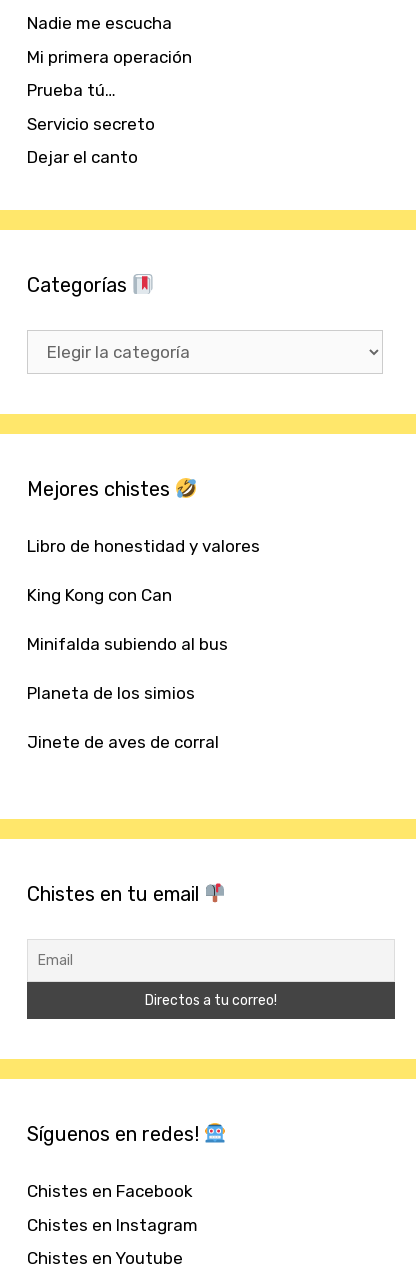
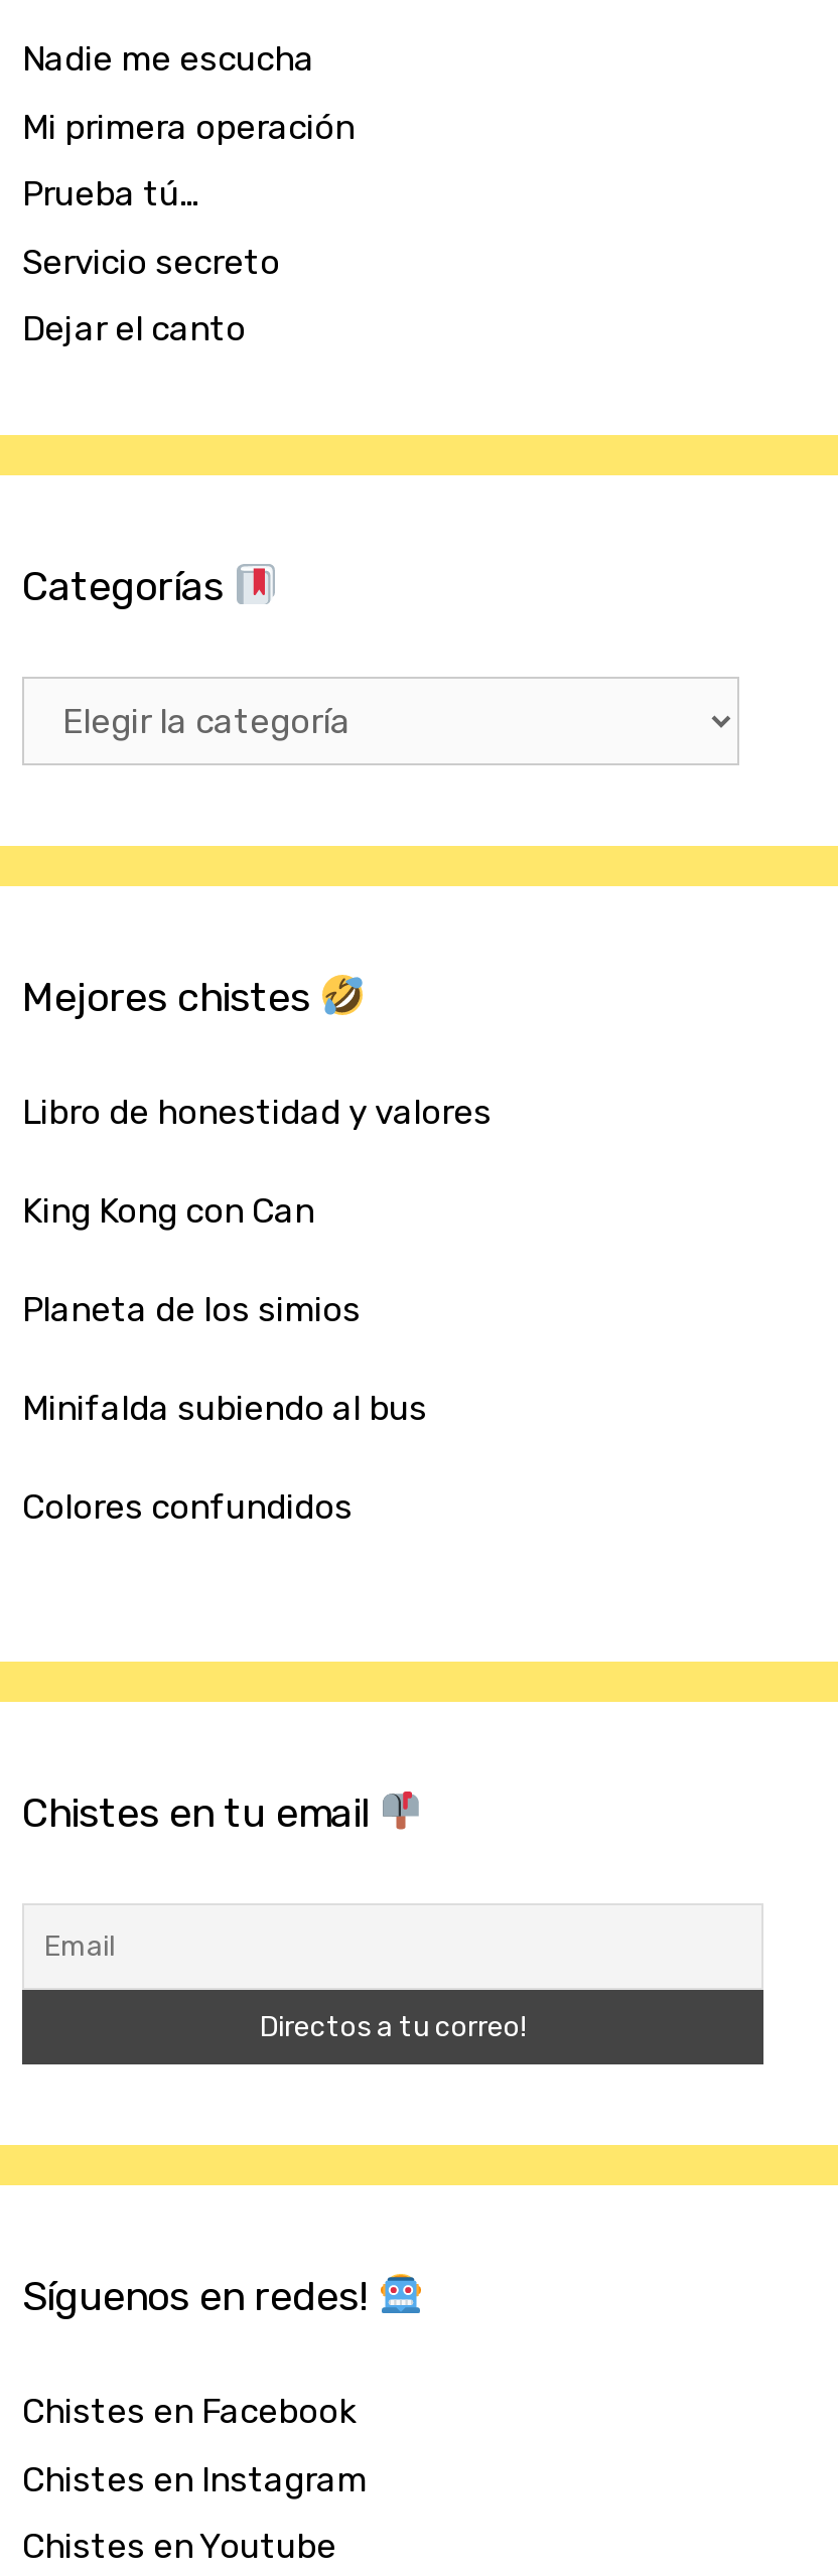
moved down: Minifalda subiendo al bus

moved up: Planeta de los simios

- Jinete de aves de corral
+ Colores confundidos
